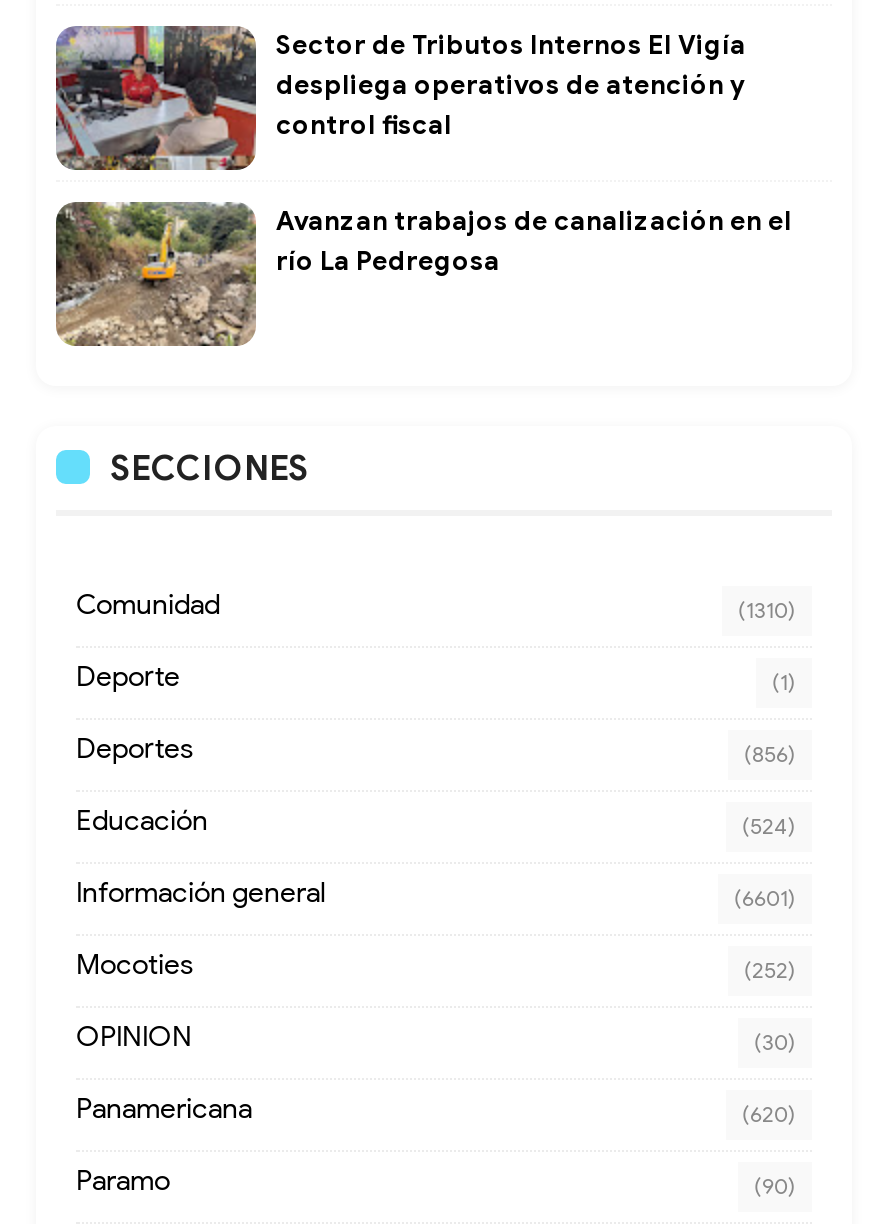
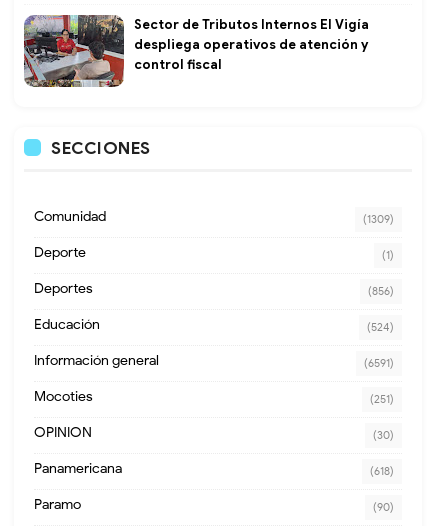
- [image]
- Avanzan trabajos de canalización en el
- río La Pedregosa

- (1310)
+ (1309)

- (6601)
+ (6591)

- (252)
+ (251)

- (620)
+ (618)
